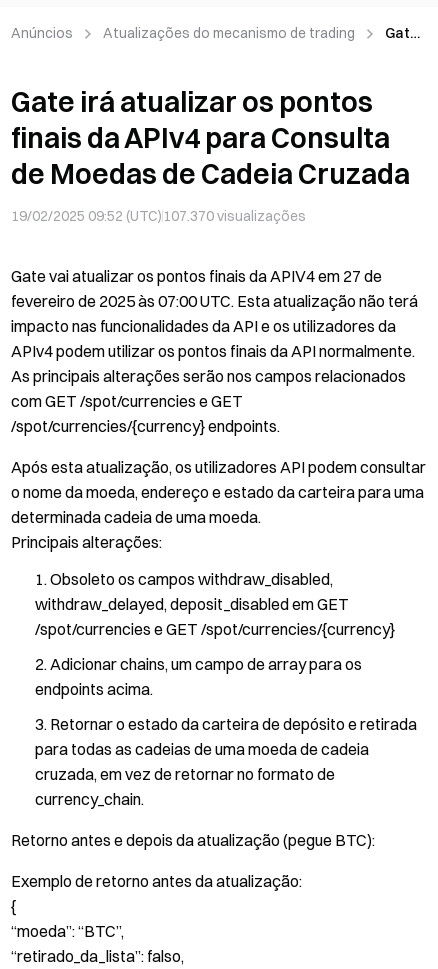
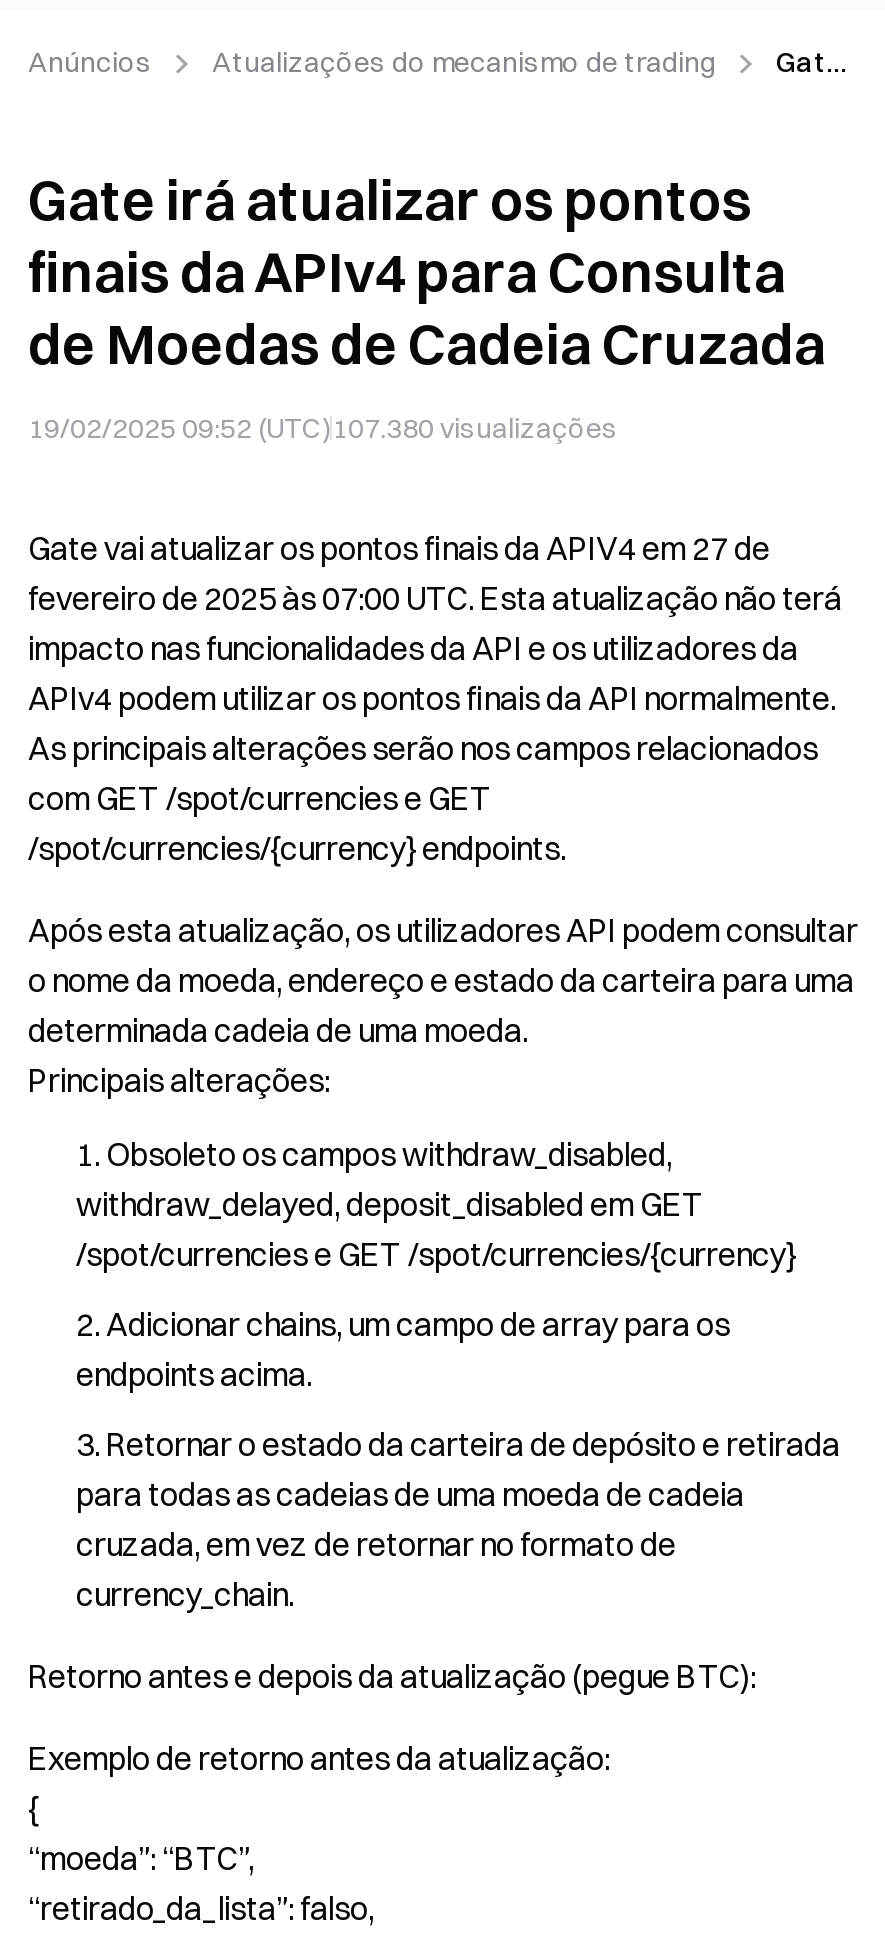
- 19/02/2025 09:52 (UTC)107.370 visualizações
+ 19/02/2025 09:52 (UTC)107.380 visualizações
